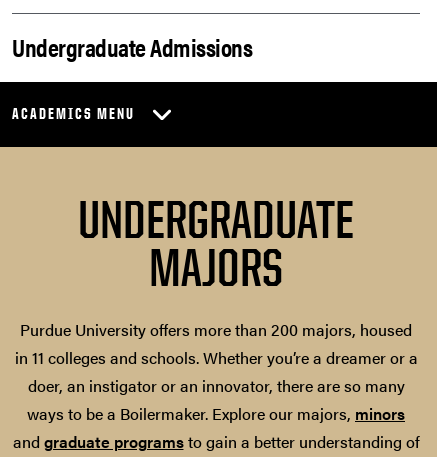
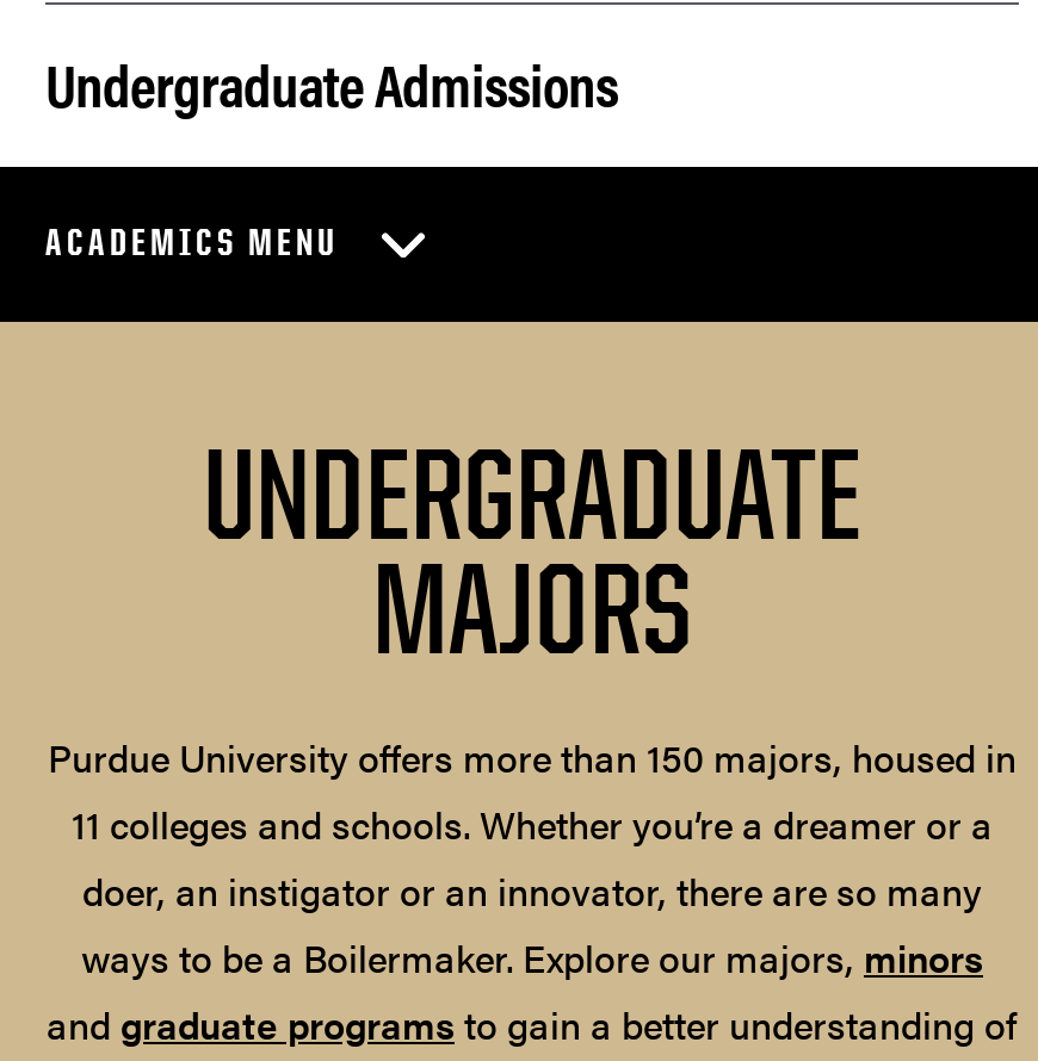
- Purdue University offers more than 200 majors, housed
- in 11 colleges and schools. Whether you’re a dreamer or a
+ Purdue University offers more than 150 majors, housed in
+ 11 colleges and schools. Whether you’re a dreamer or a
